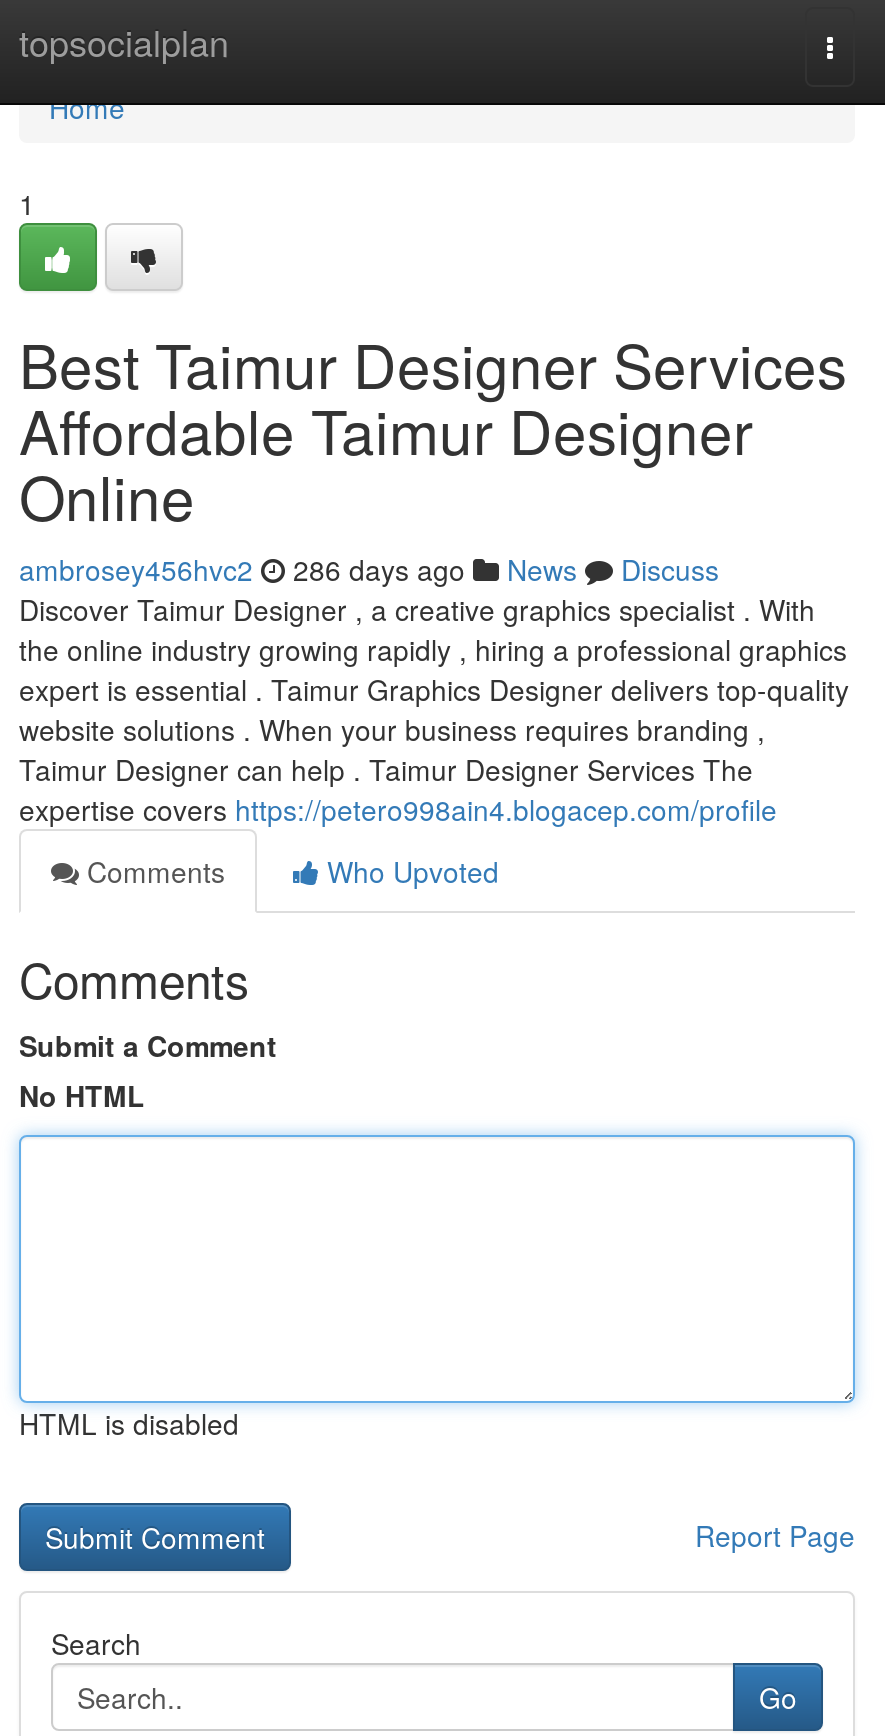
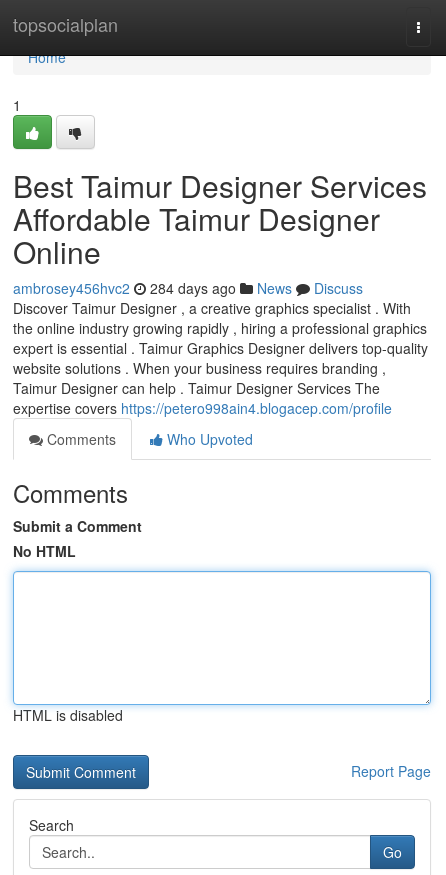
- ambrosey456hvc2 286 days ago News Discuss
+ ambrosey456hvc2 284 days ago News Discuss
